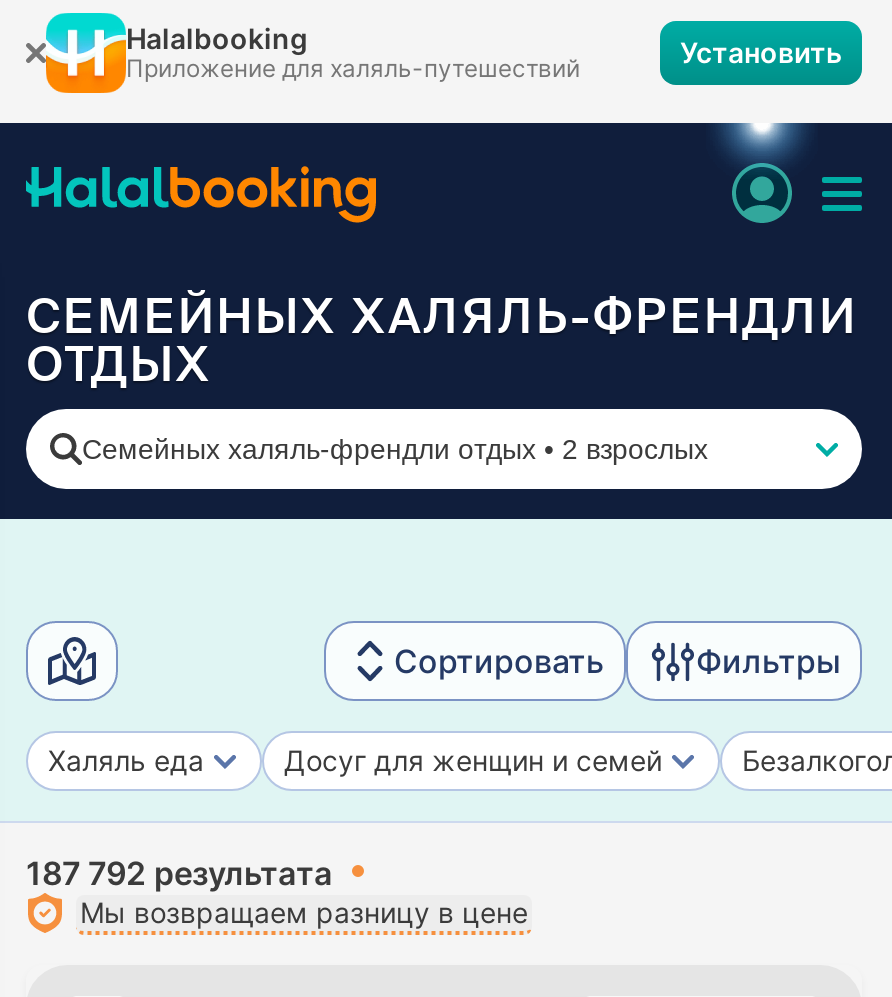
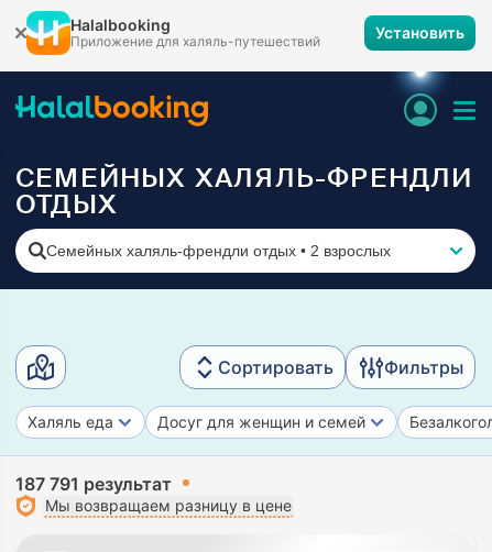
- 187 792 результата
+ 187 791 результат
